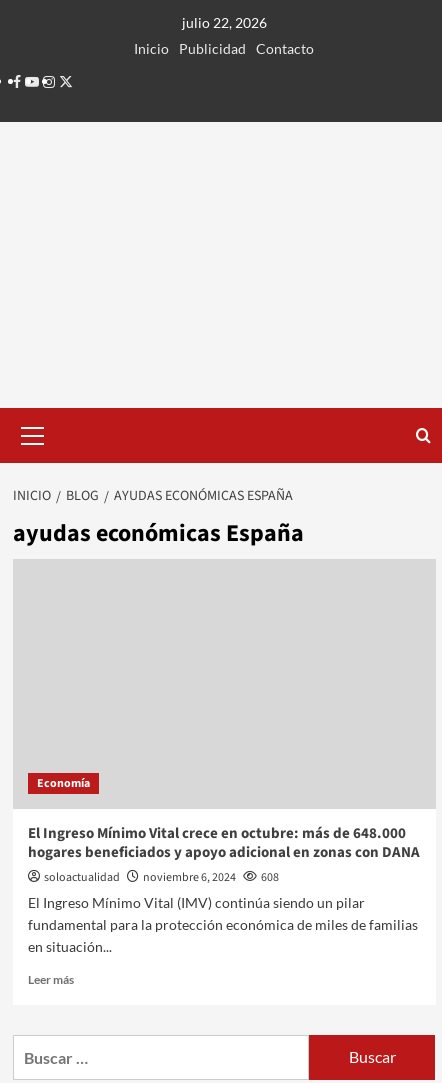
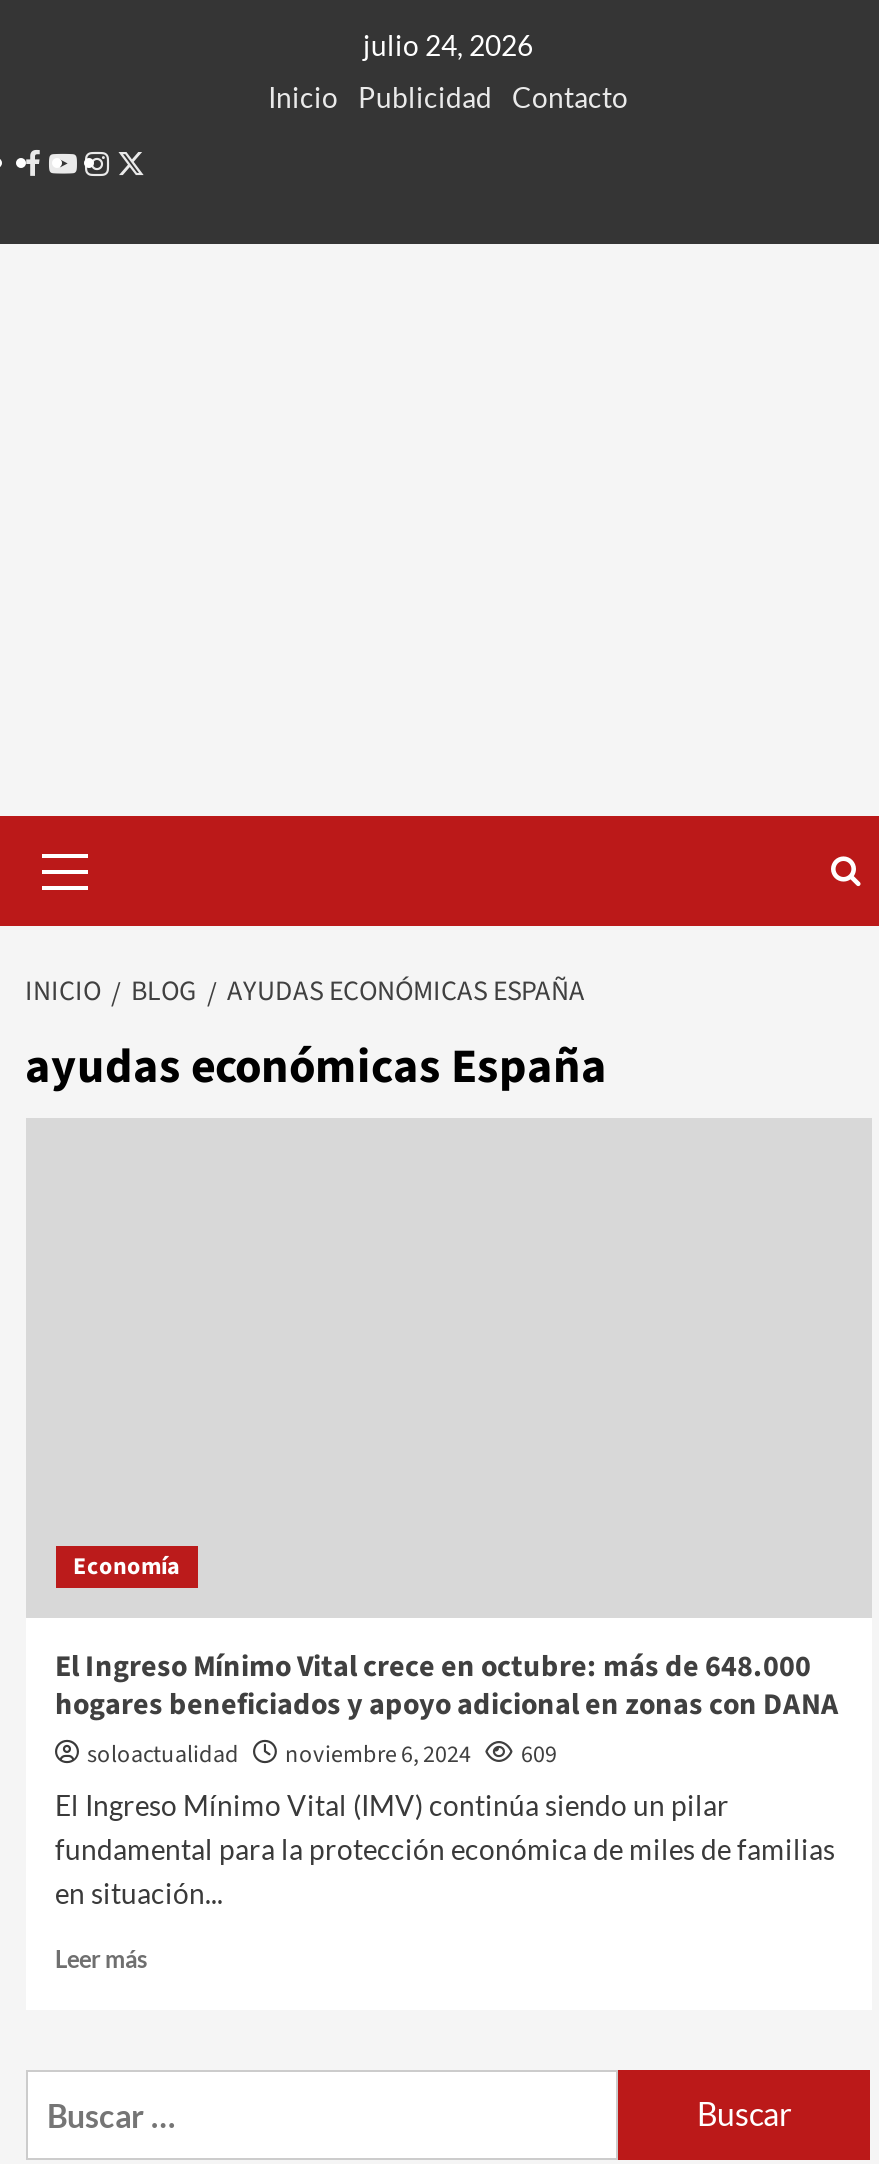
- julio 22, 2026
+ julio 24, 2026

- soloactualidad noviembre 6, 2024 608
+ soloactualidad noviembre 6, 2024 609
